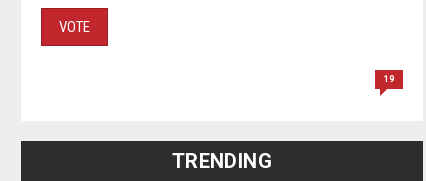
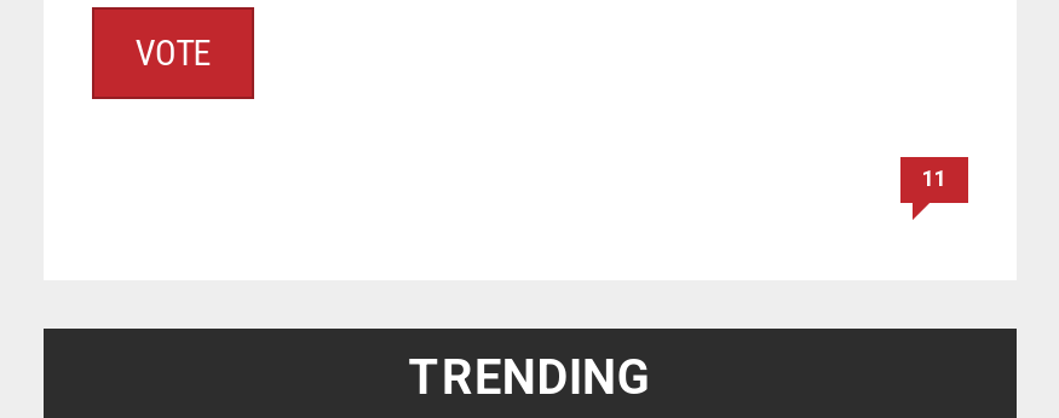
- 19
+ 11
